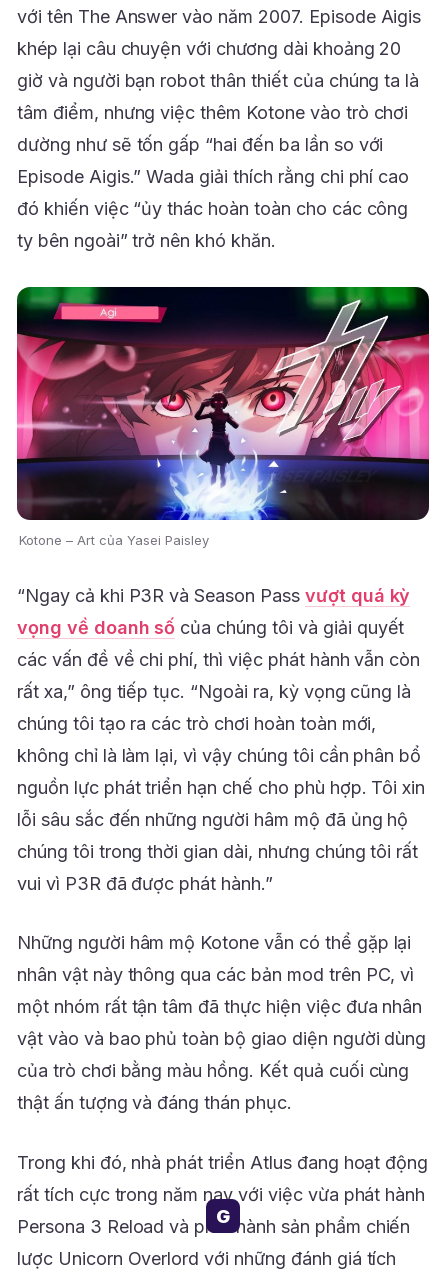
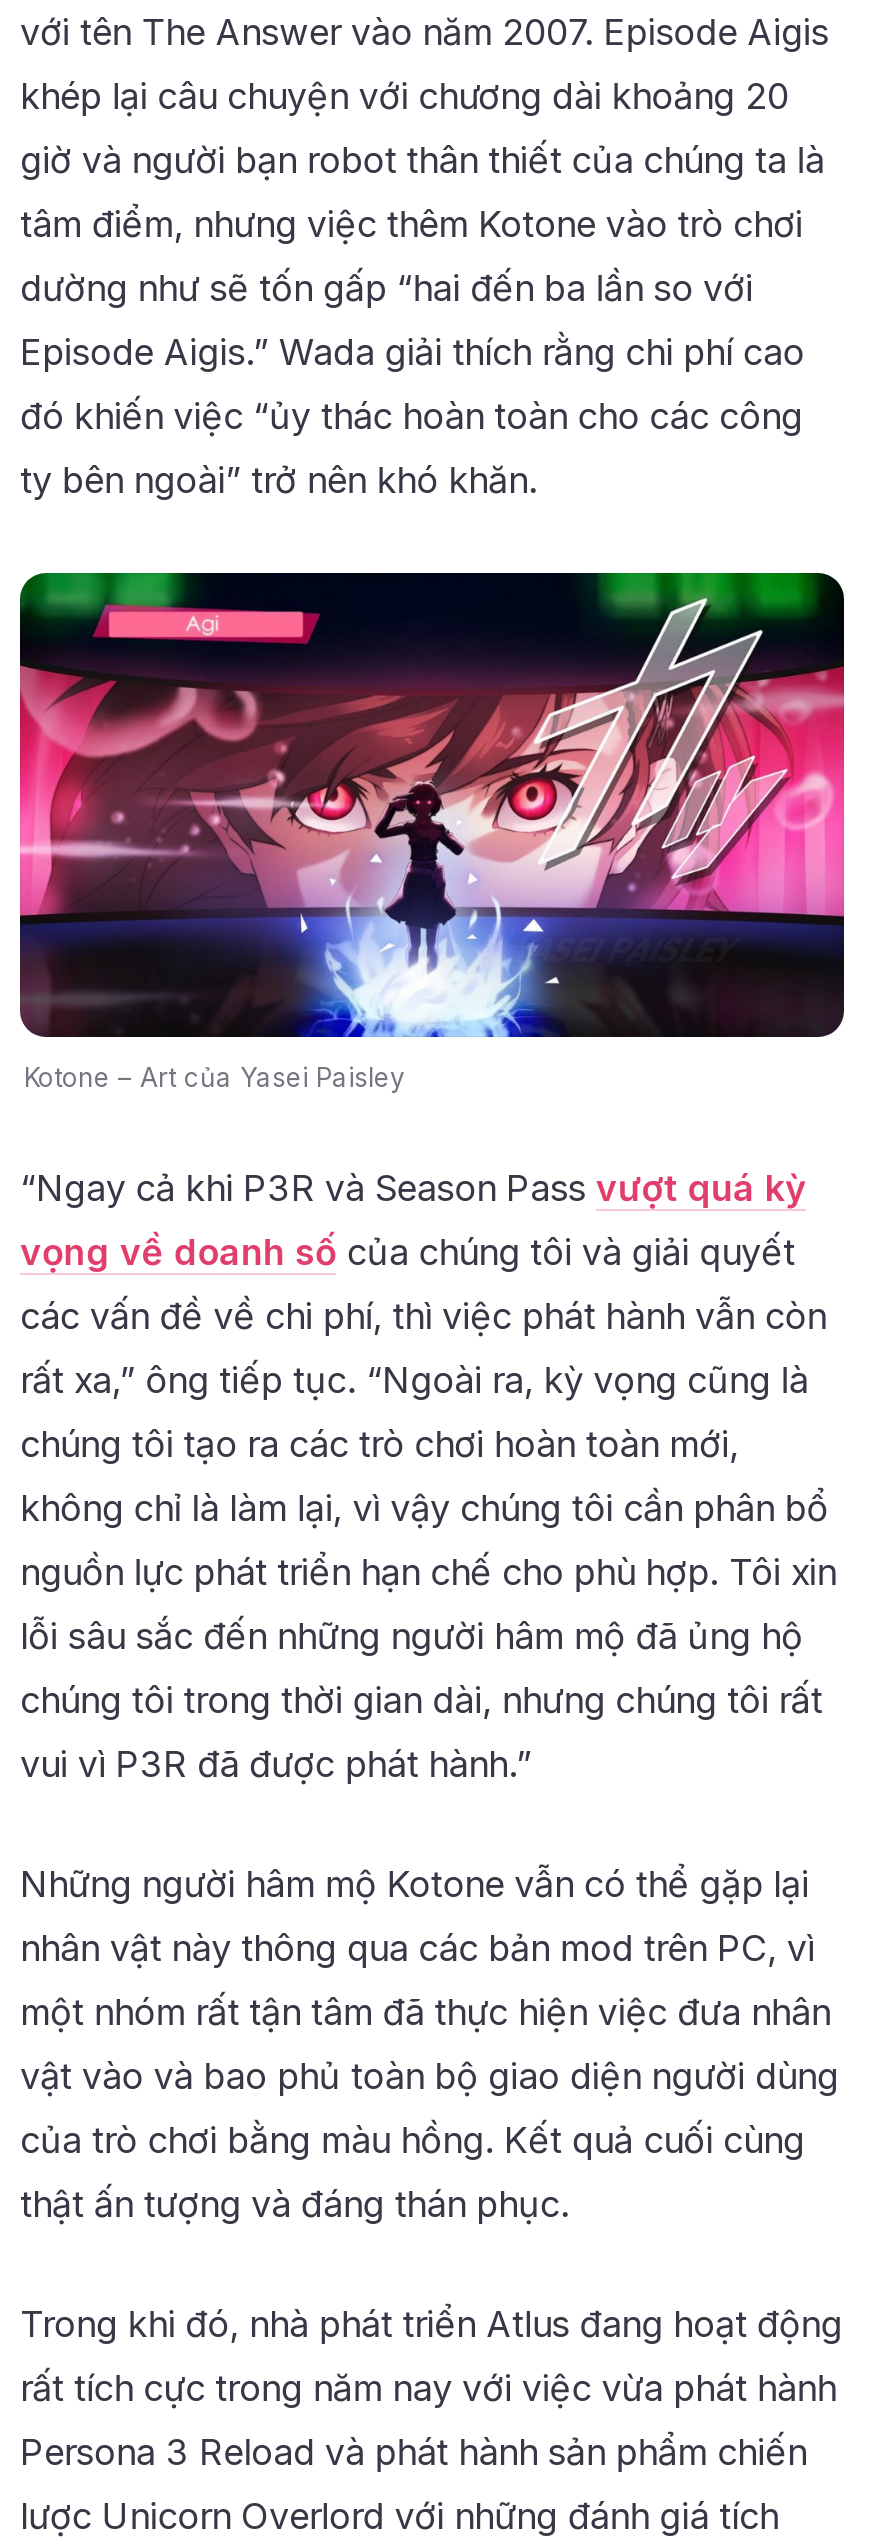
- G
